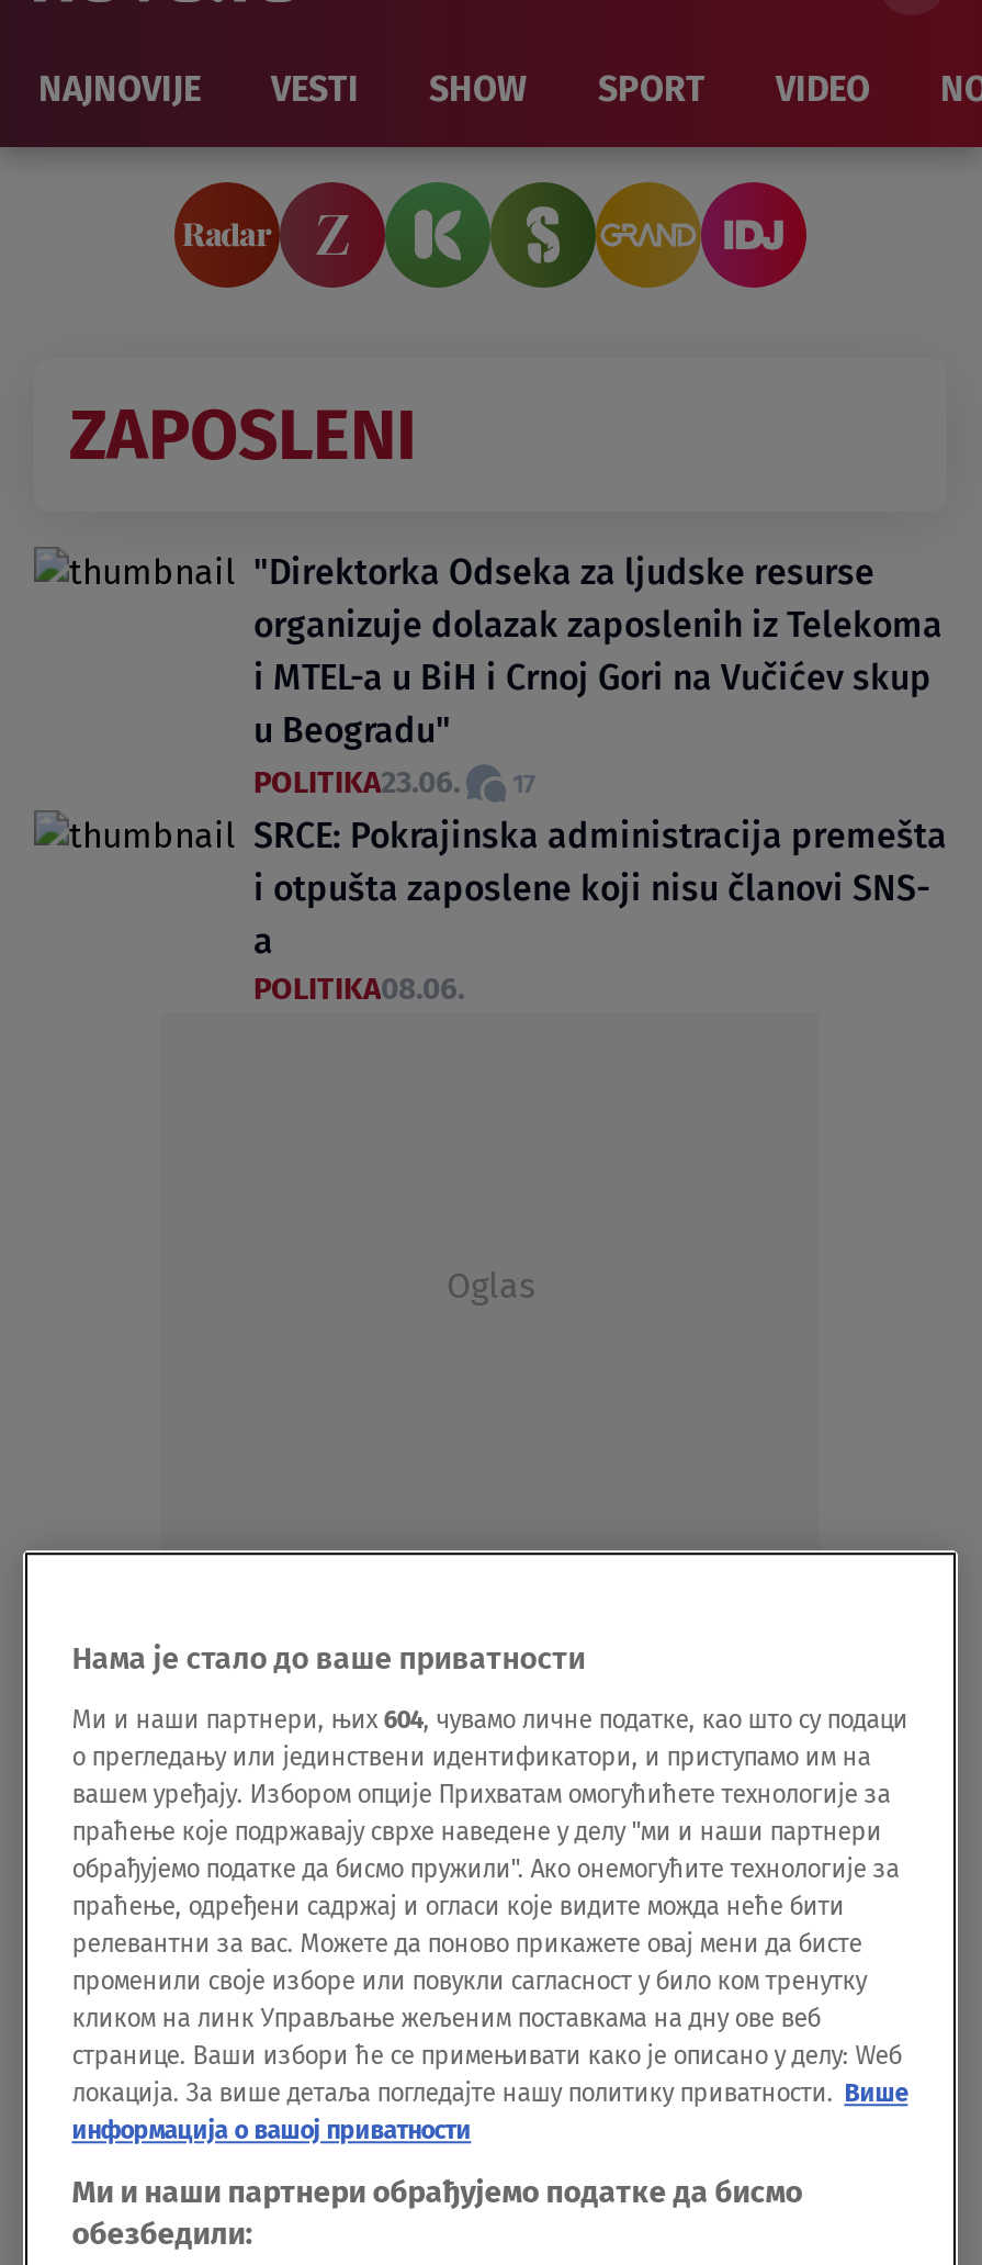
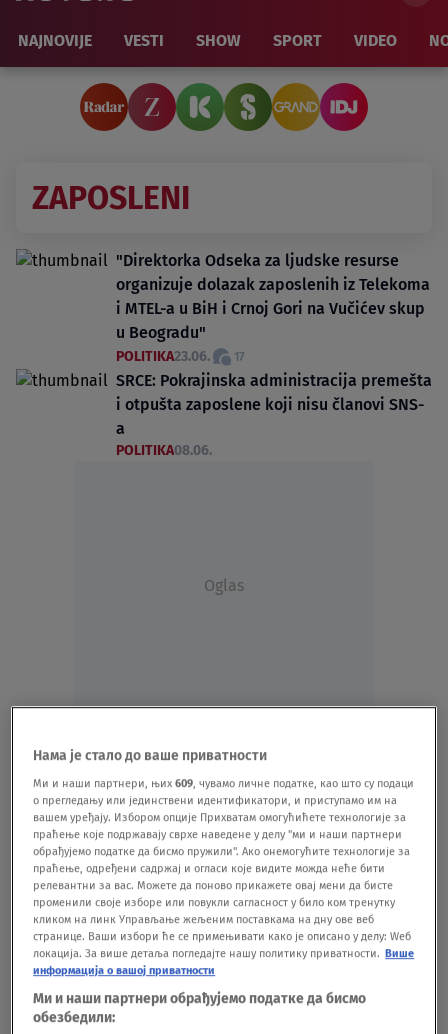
- Ми и наши партнери, њих 604, чувамо личне податке, као што су подаци
+ Ми и наши партнери, њих 609, чувамо личне податке, као што су подаци
